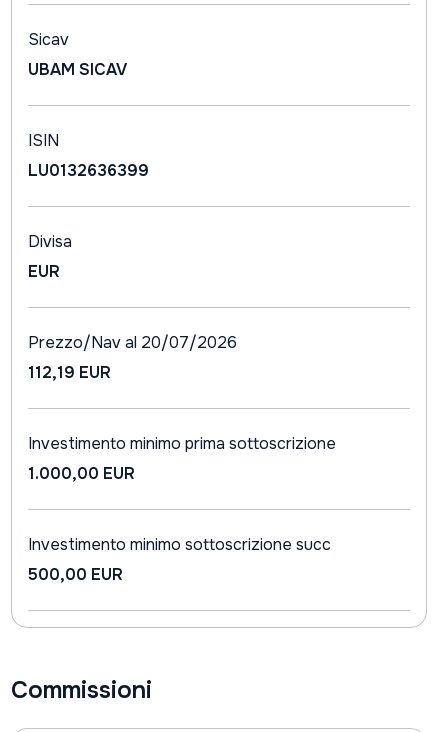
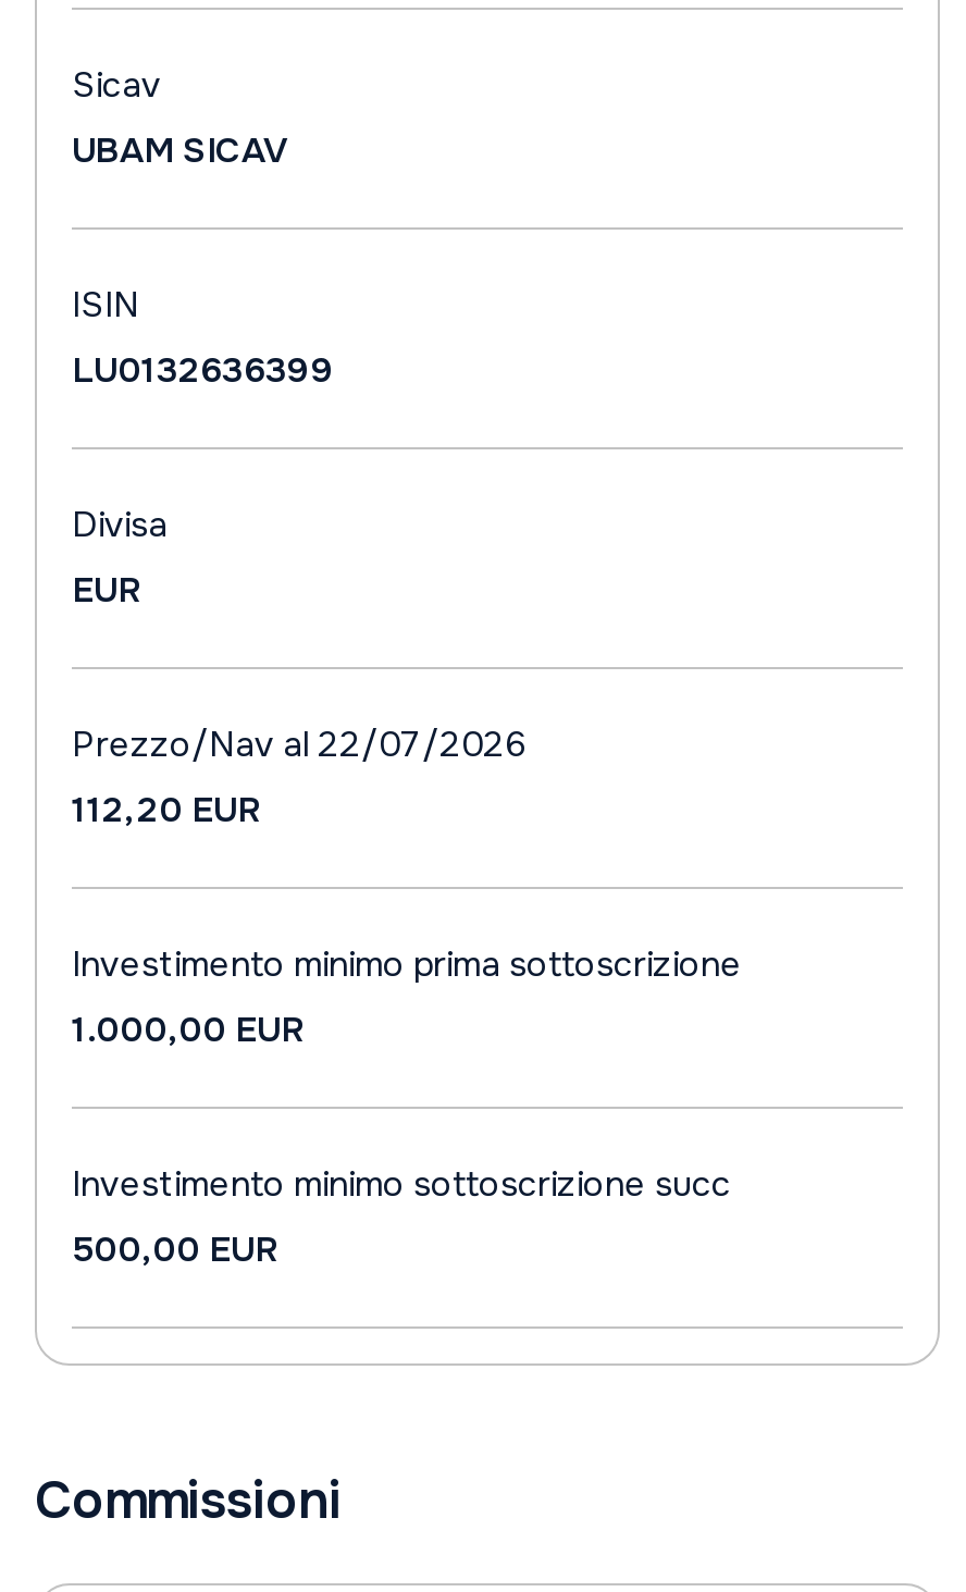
- Prezzo/Nav al 20/07/2026
+ Prezzo/Nav al 22/07/2026

- 112,19 EUR
+ 112,20 EUR
